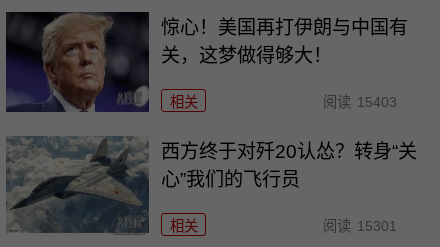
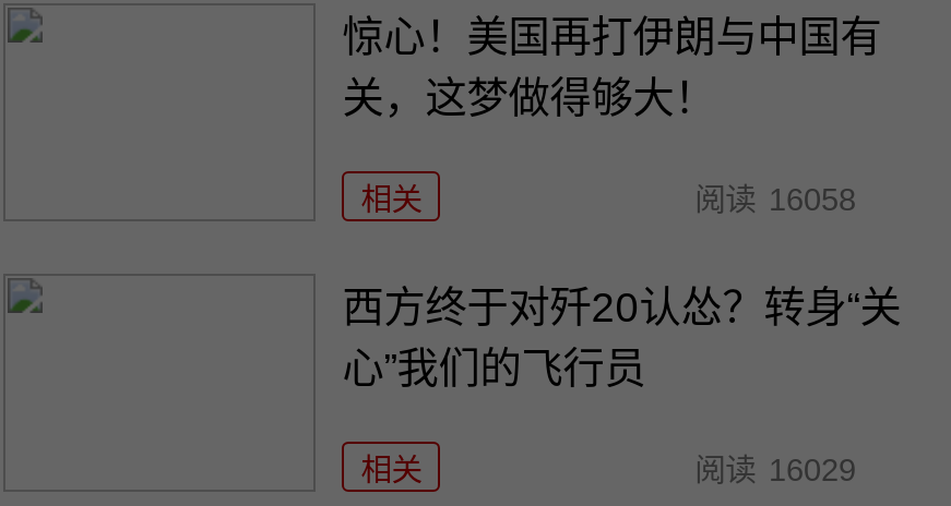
- [image]

- 阅读 15403
+ 阅读 16058

- [image]

- 阅读 15301
+ 阅读 16029
